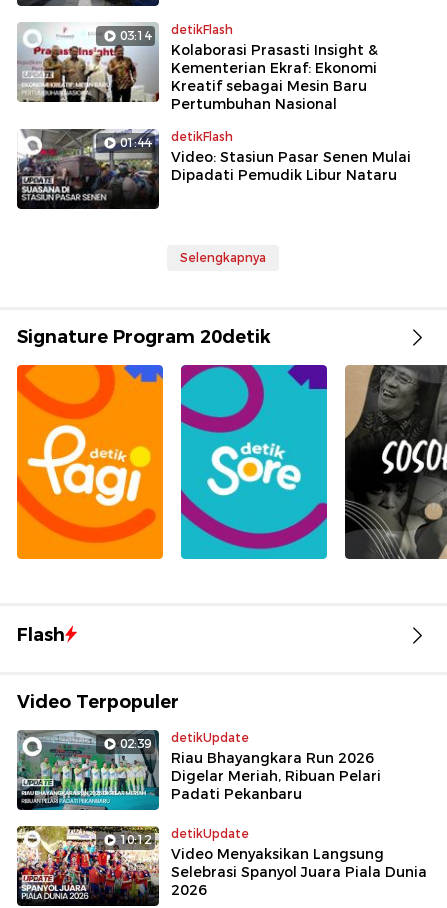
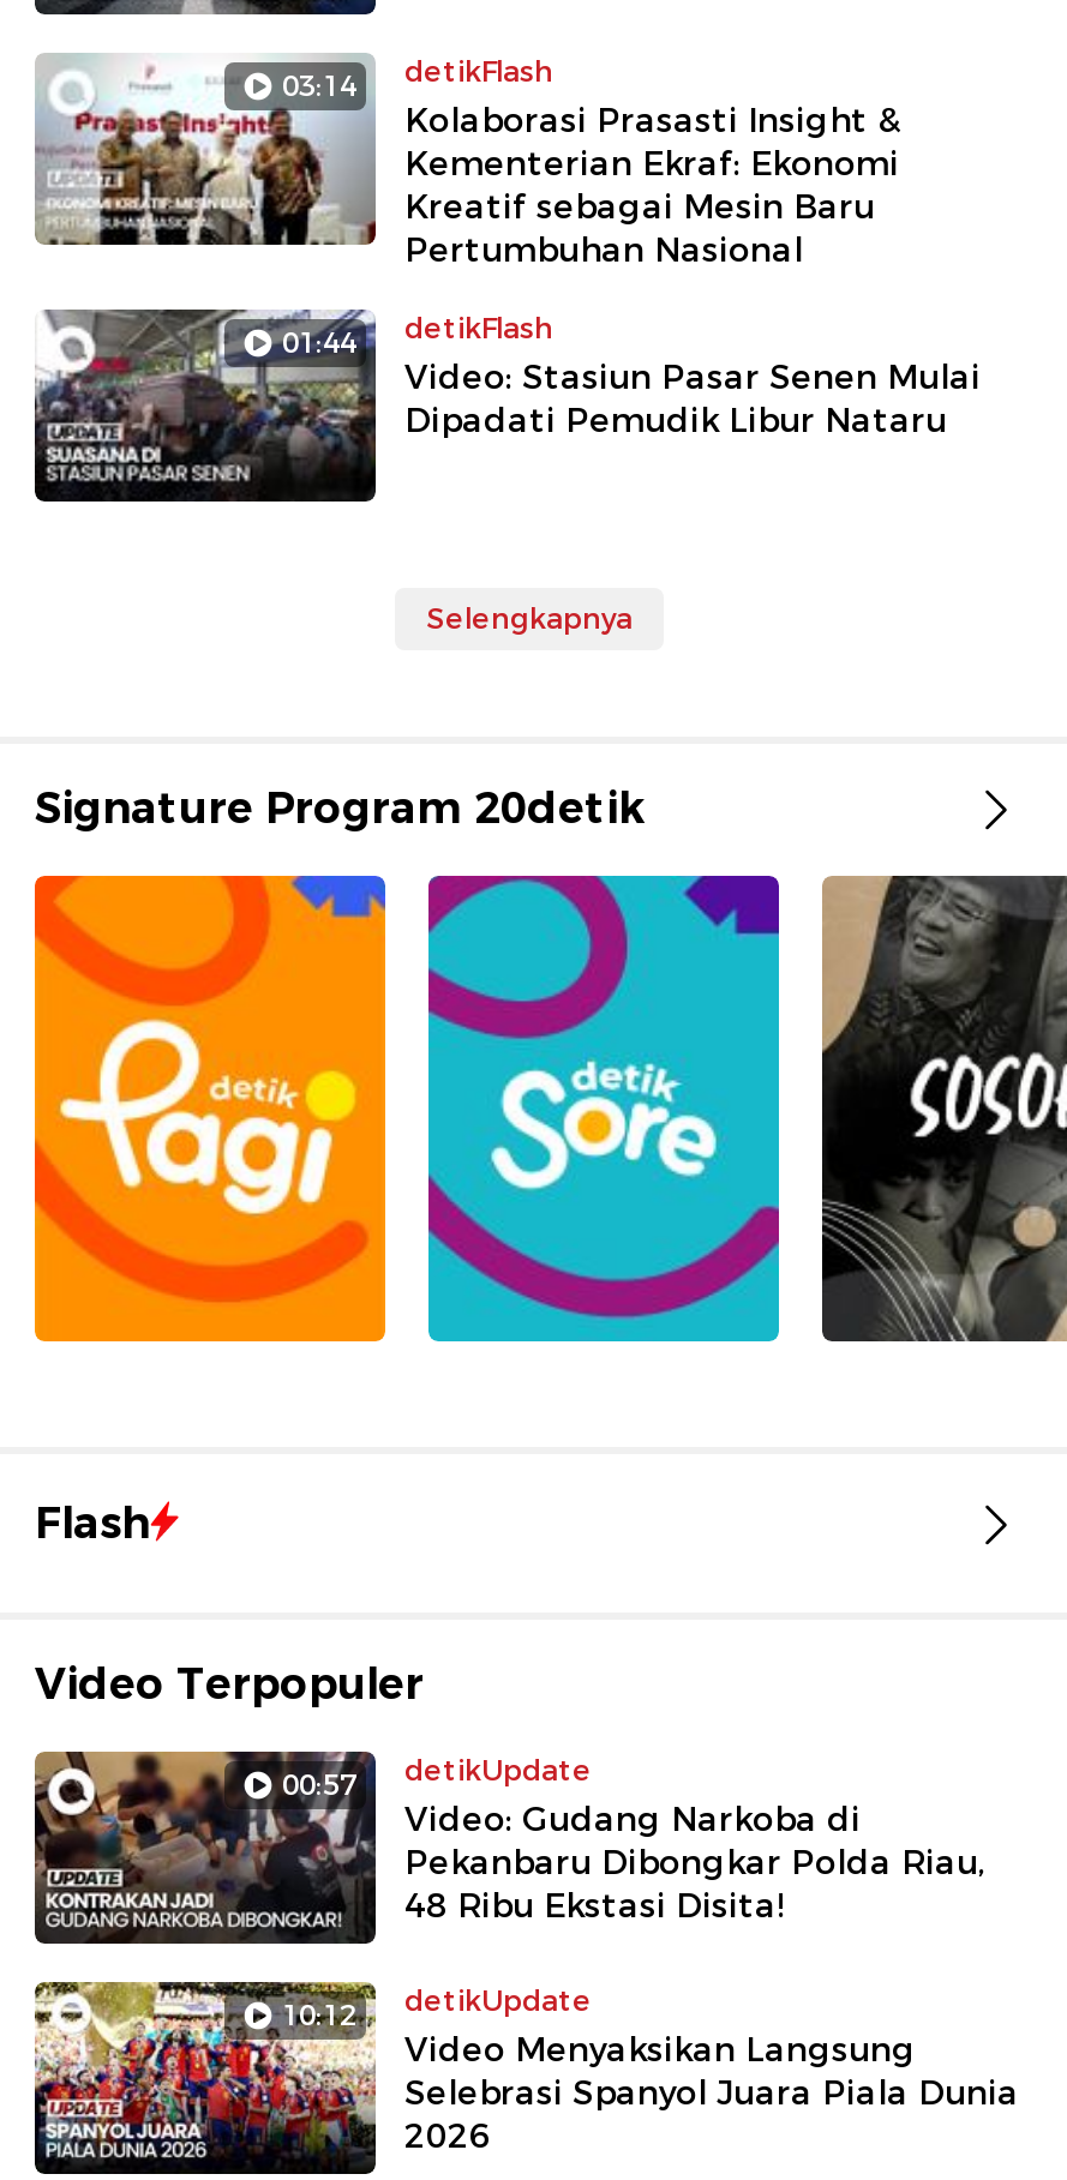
- [image]
- 02:39 detikUpdate
+ [image]
+ 00:57 detikUpdate

- Riau Bhayangkara Run 2026
- Digelar Meriah, Ribuan Pelari
- Padati Pekanbaru
+ Video: Gudang Narkoba di
+ Pekanbaru Dibongkar Polda Riau,
+ 48 Ribu Ekstasi Disita!
